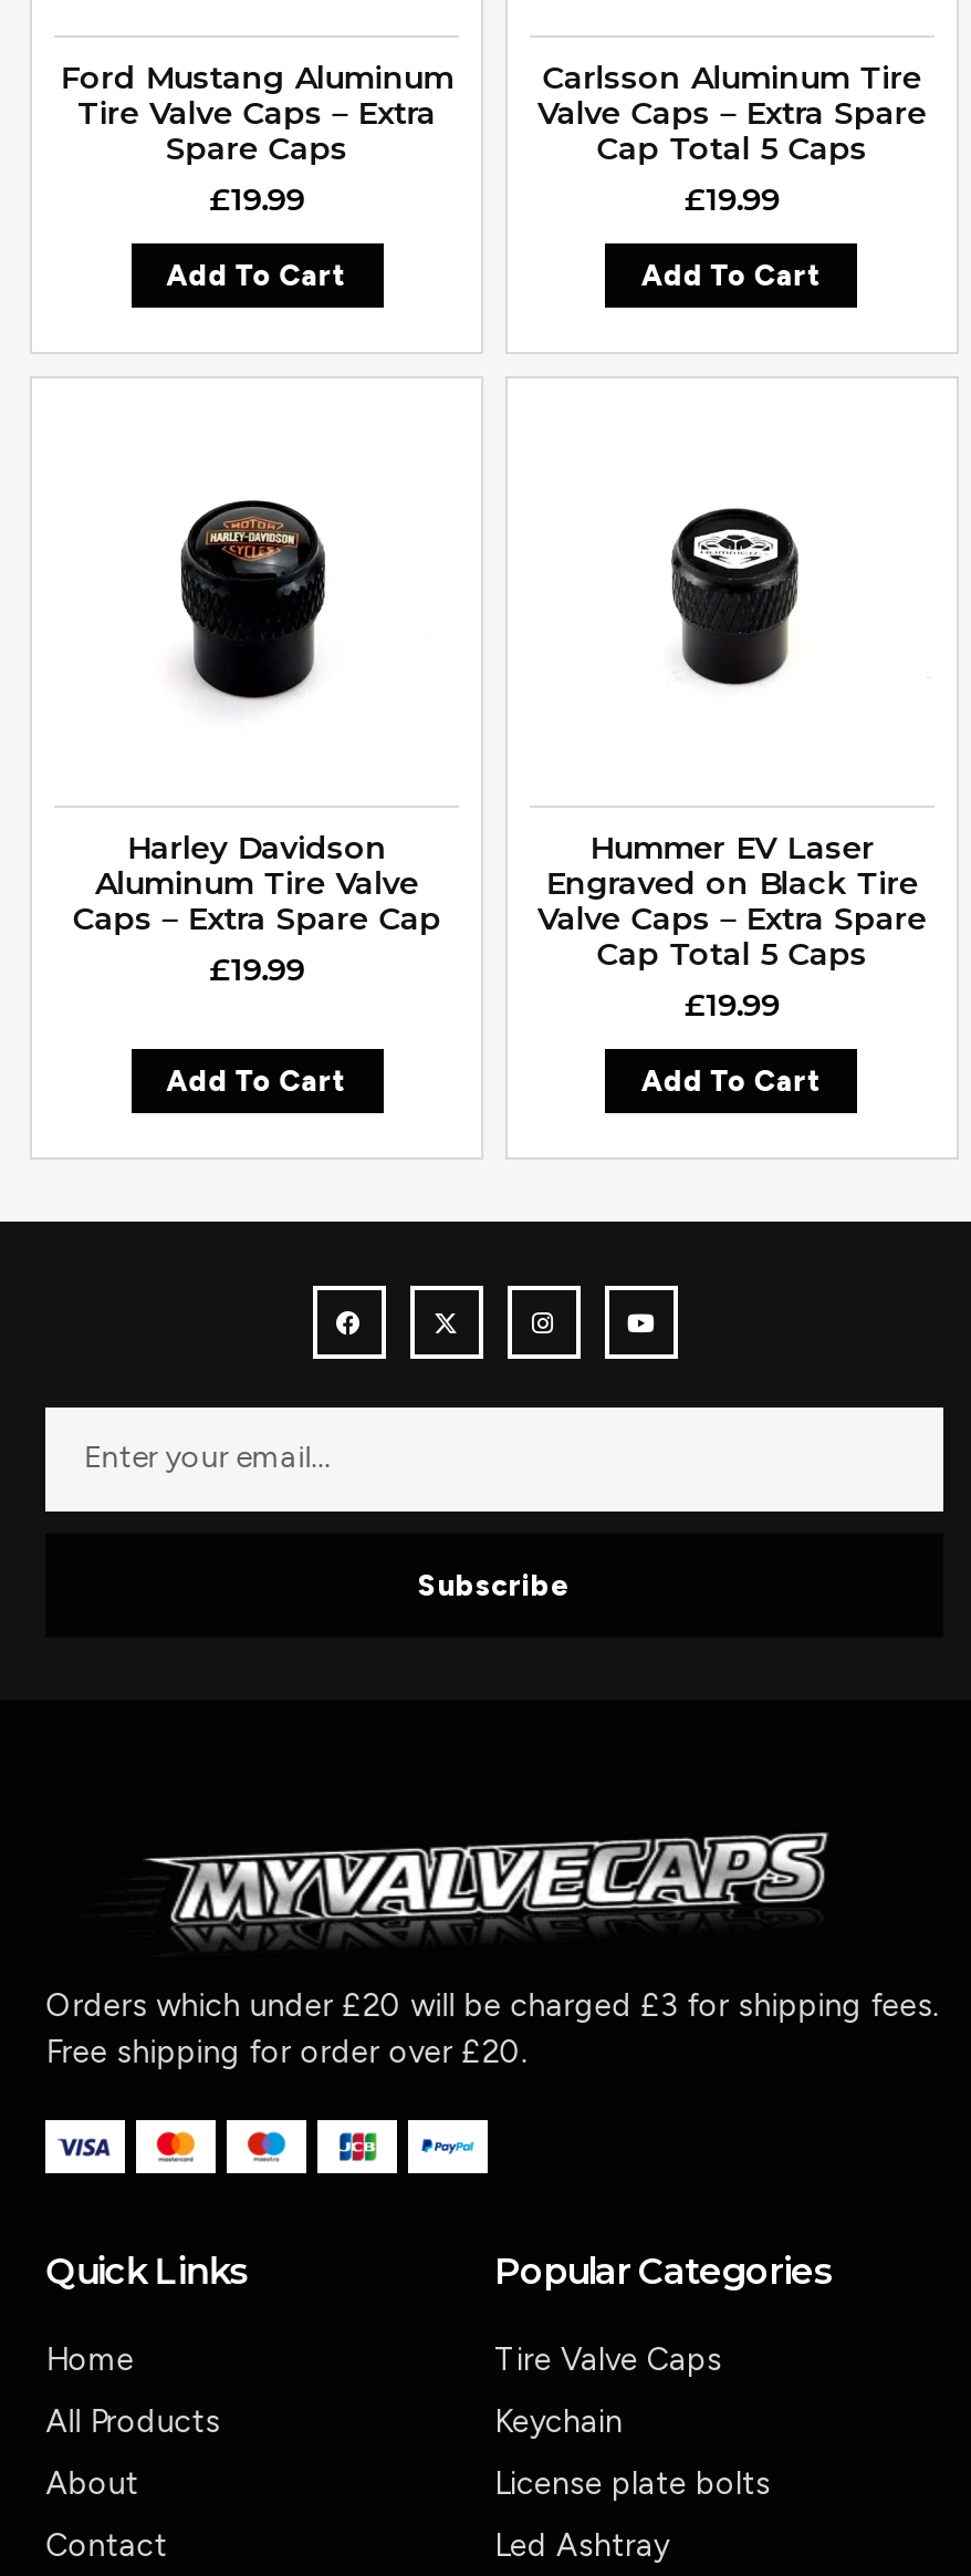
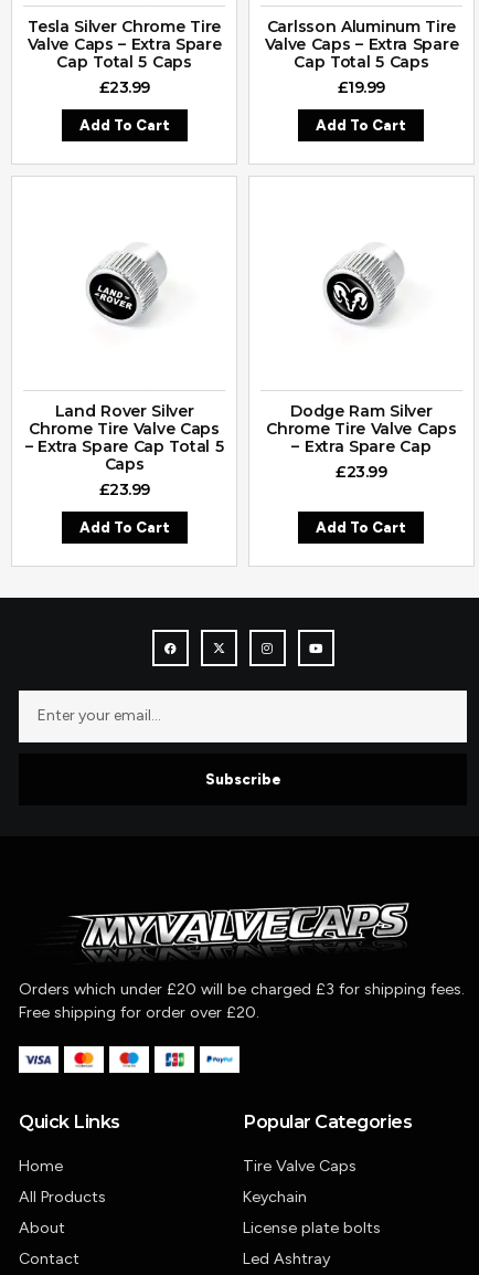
- Ford Mustang Aluminum
- Tire Valve Caps – Extra
- Spare Caps
- £19.99
+ Tesla Silver Chrome Tire
+ Valve Caps – Extra Spare
+ Cap Total 5 Caps
+ £23.99

- [image]
+ [image]

- [image]
+ [image]

- Harley Davidson
- Aluminum Tire Valve
- Caps – Extra Spare Cap
- £19.99
+ Land Rover Silver
+ Chrome Tire Valve Caps
+ – Extra Spare Cap Total 5
+ Caps
+ £23.99

- Hummer EV Laser
- Engraved on Black Tire
- Valve Caps – Extra Spare
- Cap Total 5 Caps
- £19.99
+ Dodge Ram Silver
+ Chrome Tire Valve Caps
+ – Extra Spare Cap
+ £23.99
